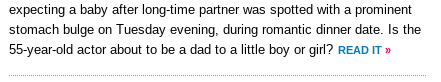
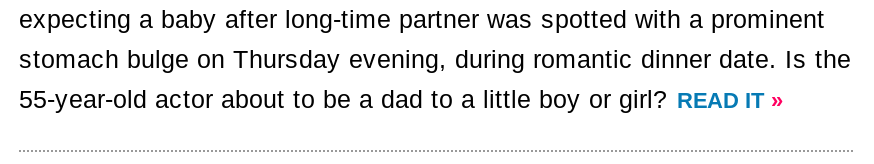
- stomach bulge on Tuesday evening, during romantic dinner date. Is the
+ stomach bulge on Thursday evening, during romantic dinner date. Is the
